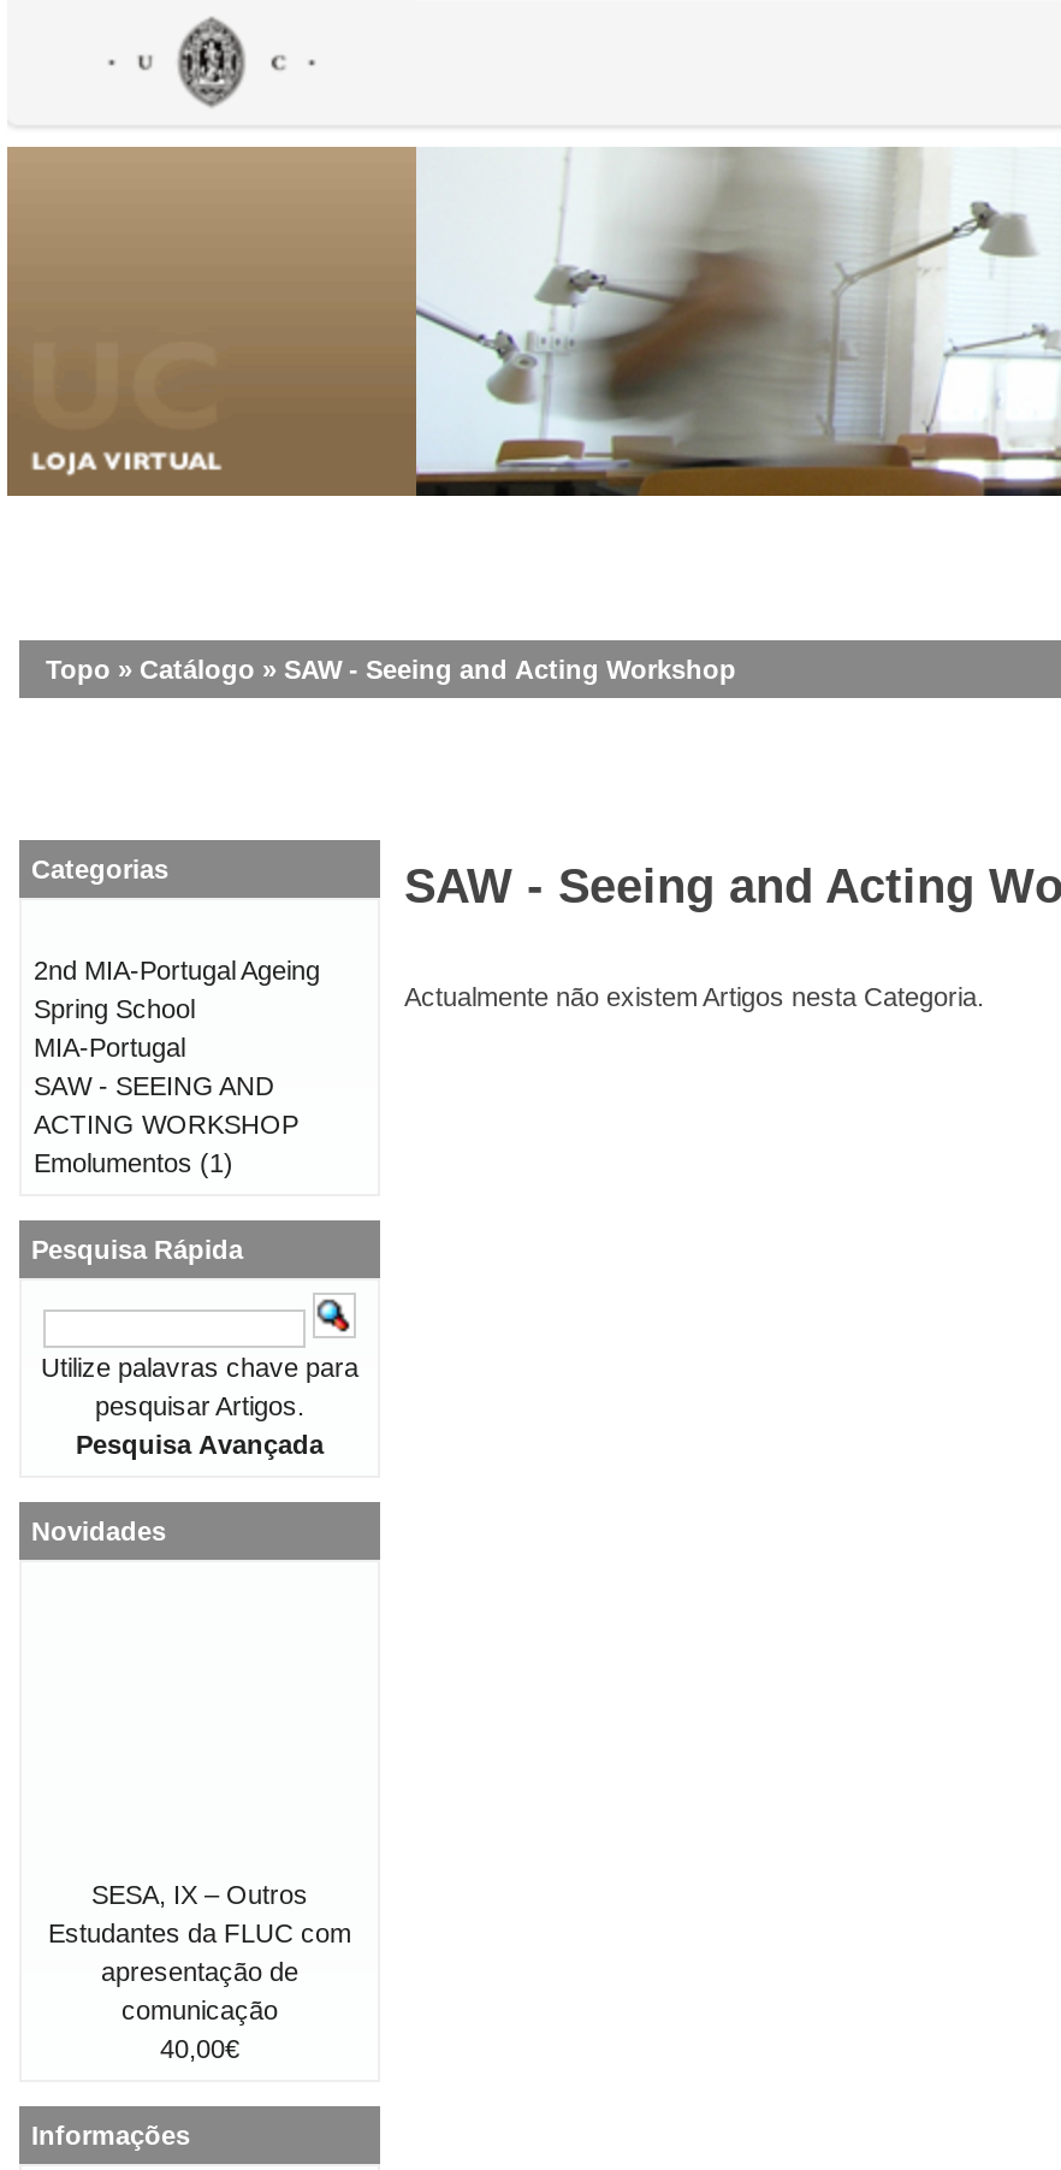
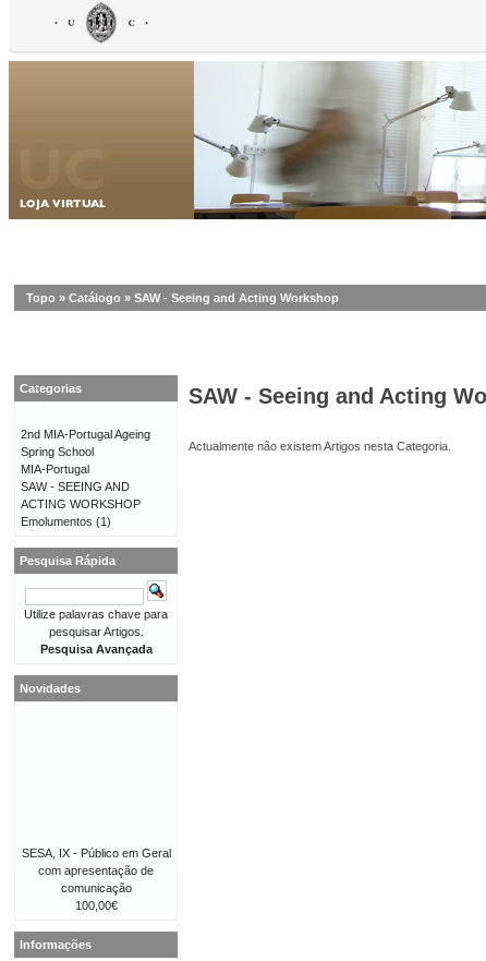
- SESA, IX – Outros
- Estudantes da FLUC com
- apresentação de
+ SESA, IX - Público em Geral
+ com apresentação de

- 40,00€
+ 100,00€
